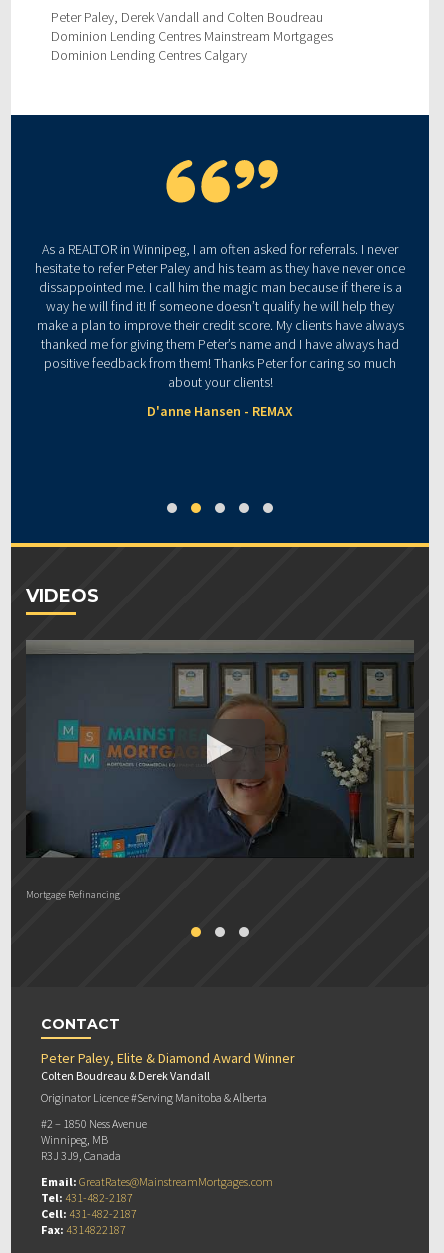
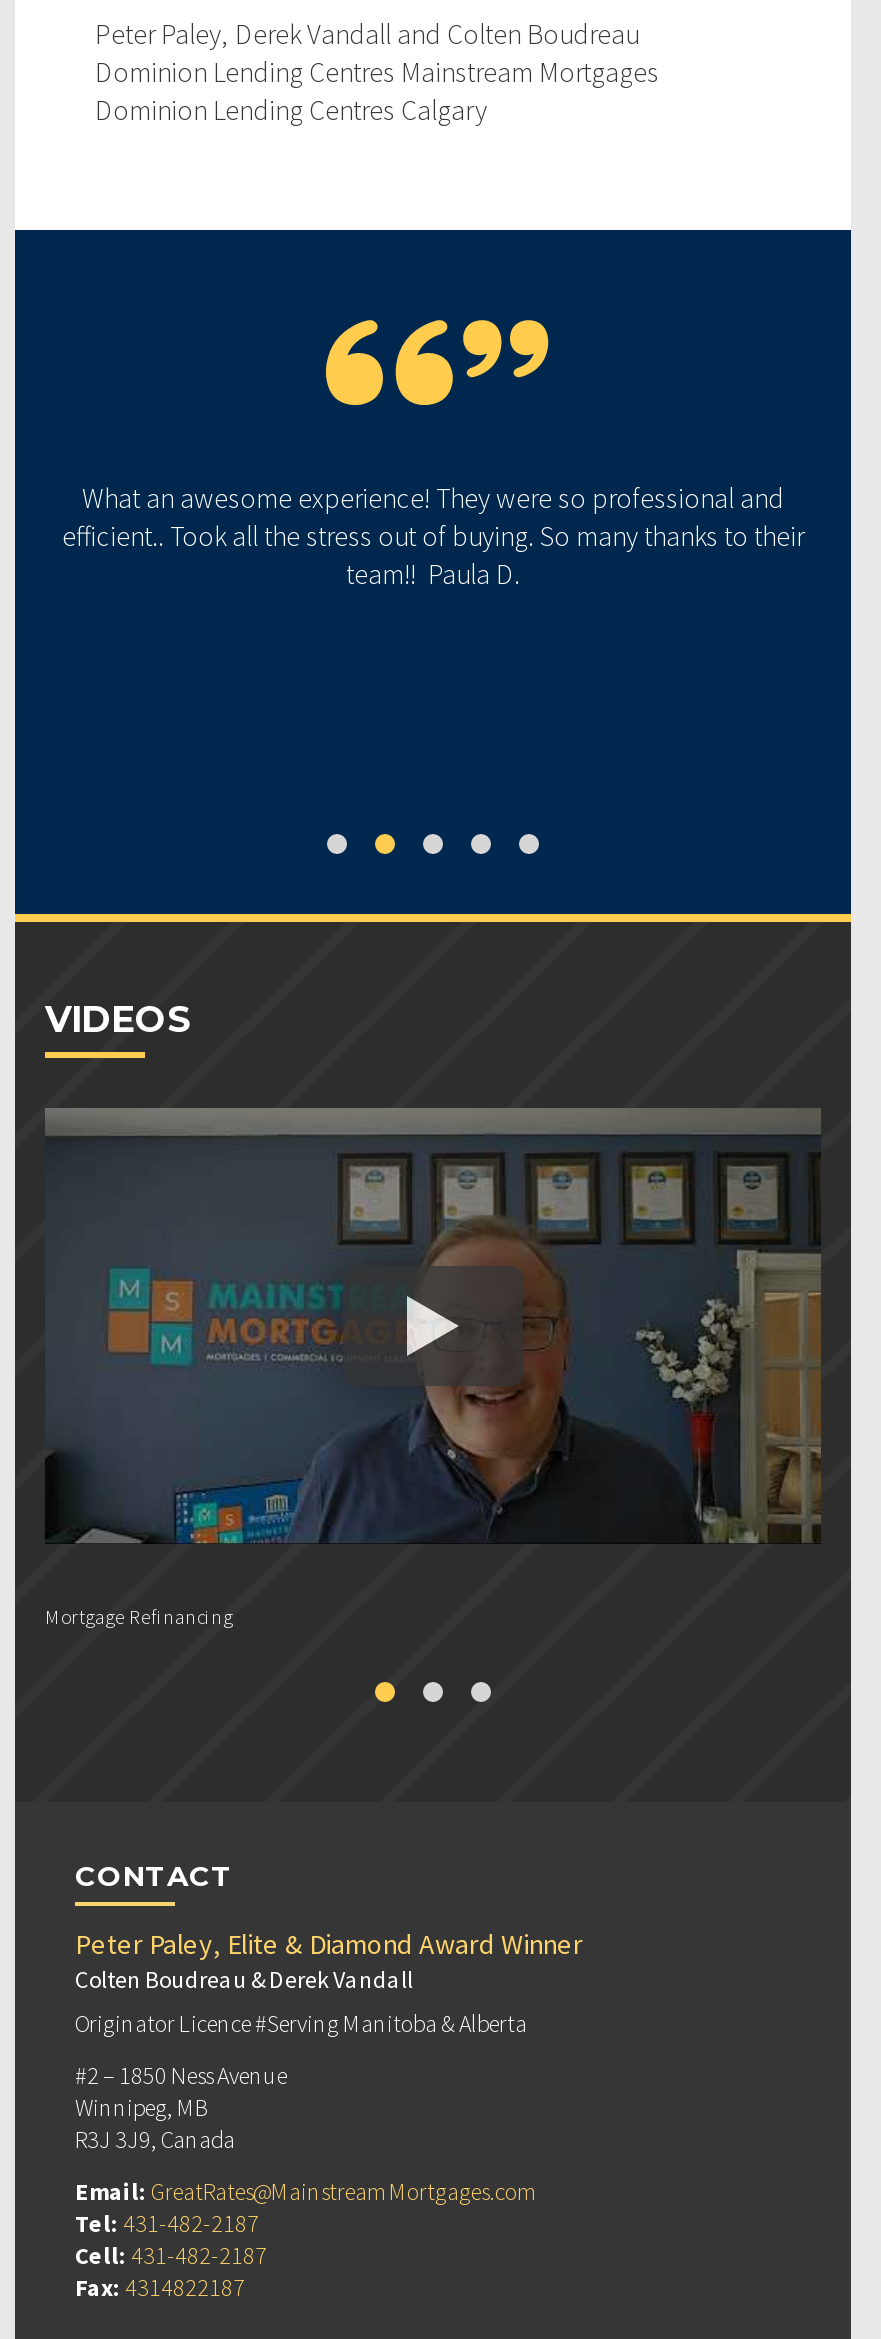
- As a REALTOR in Winnipeg, I am often asked for referrals. I never
- hesitate to refer Peter Paley and his team as they have never once
- dissappointed me. I call him the magic man because if there is a
- way he will find it! If someone doesn’t qualify he will help they
- make a plan to improve their credit score. My clients have always
- thanked me for giving them Peter’s name and I have always had
- positive feedback from them! Thanks Peter for caring so much
- about your clients!
- D'anne Hansen - REMAX
+ What an awesome experience! They were so professional and
+ efficient.. Took all the stress out of buying. So many thanks to their
+ team!! Paula D.
